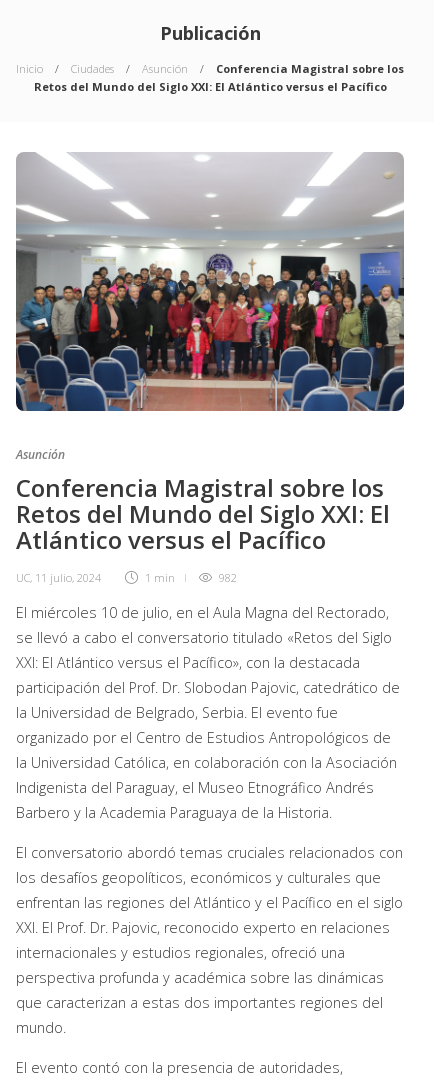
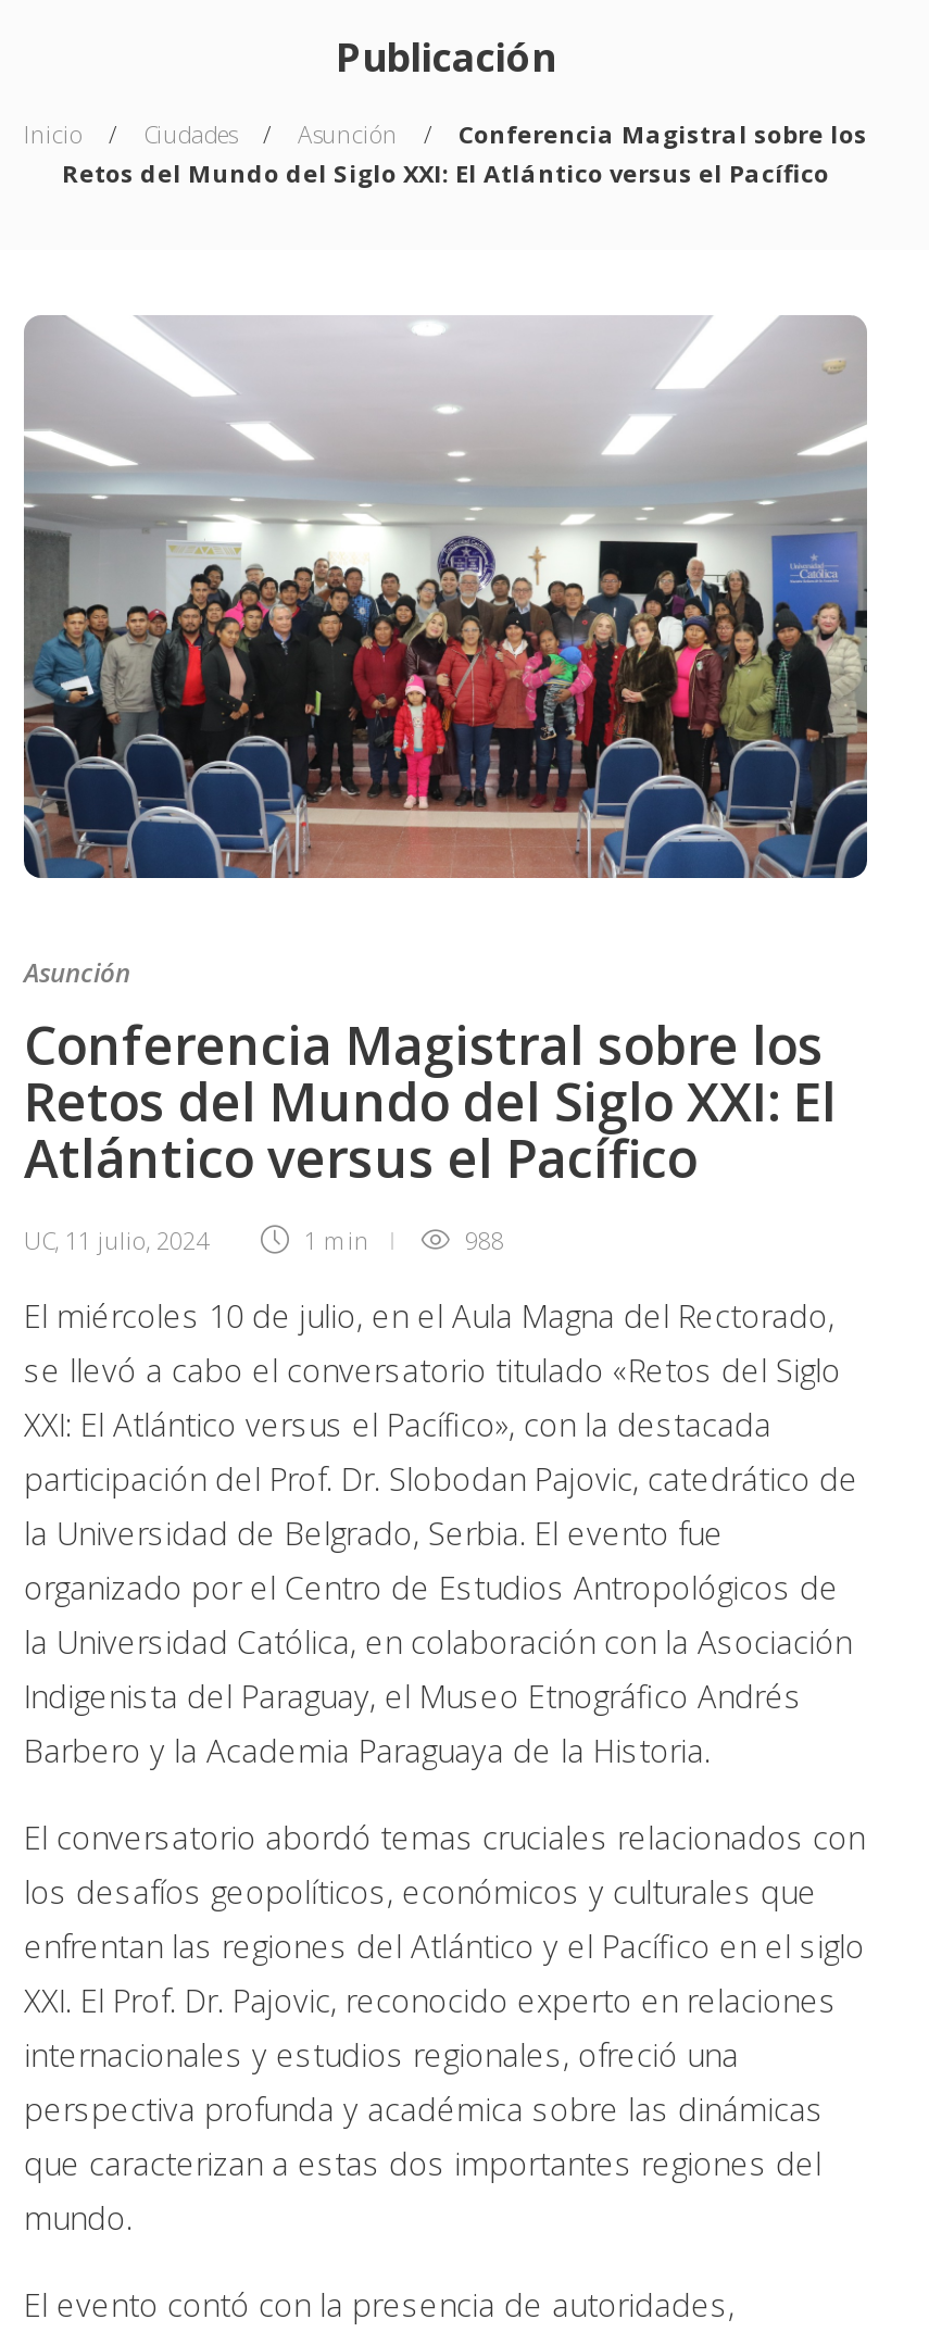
- 982
+ 988
